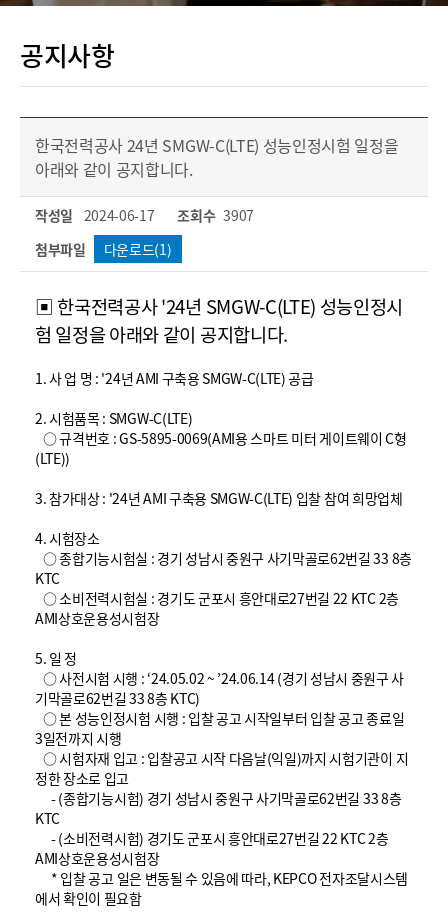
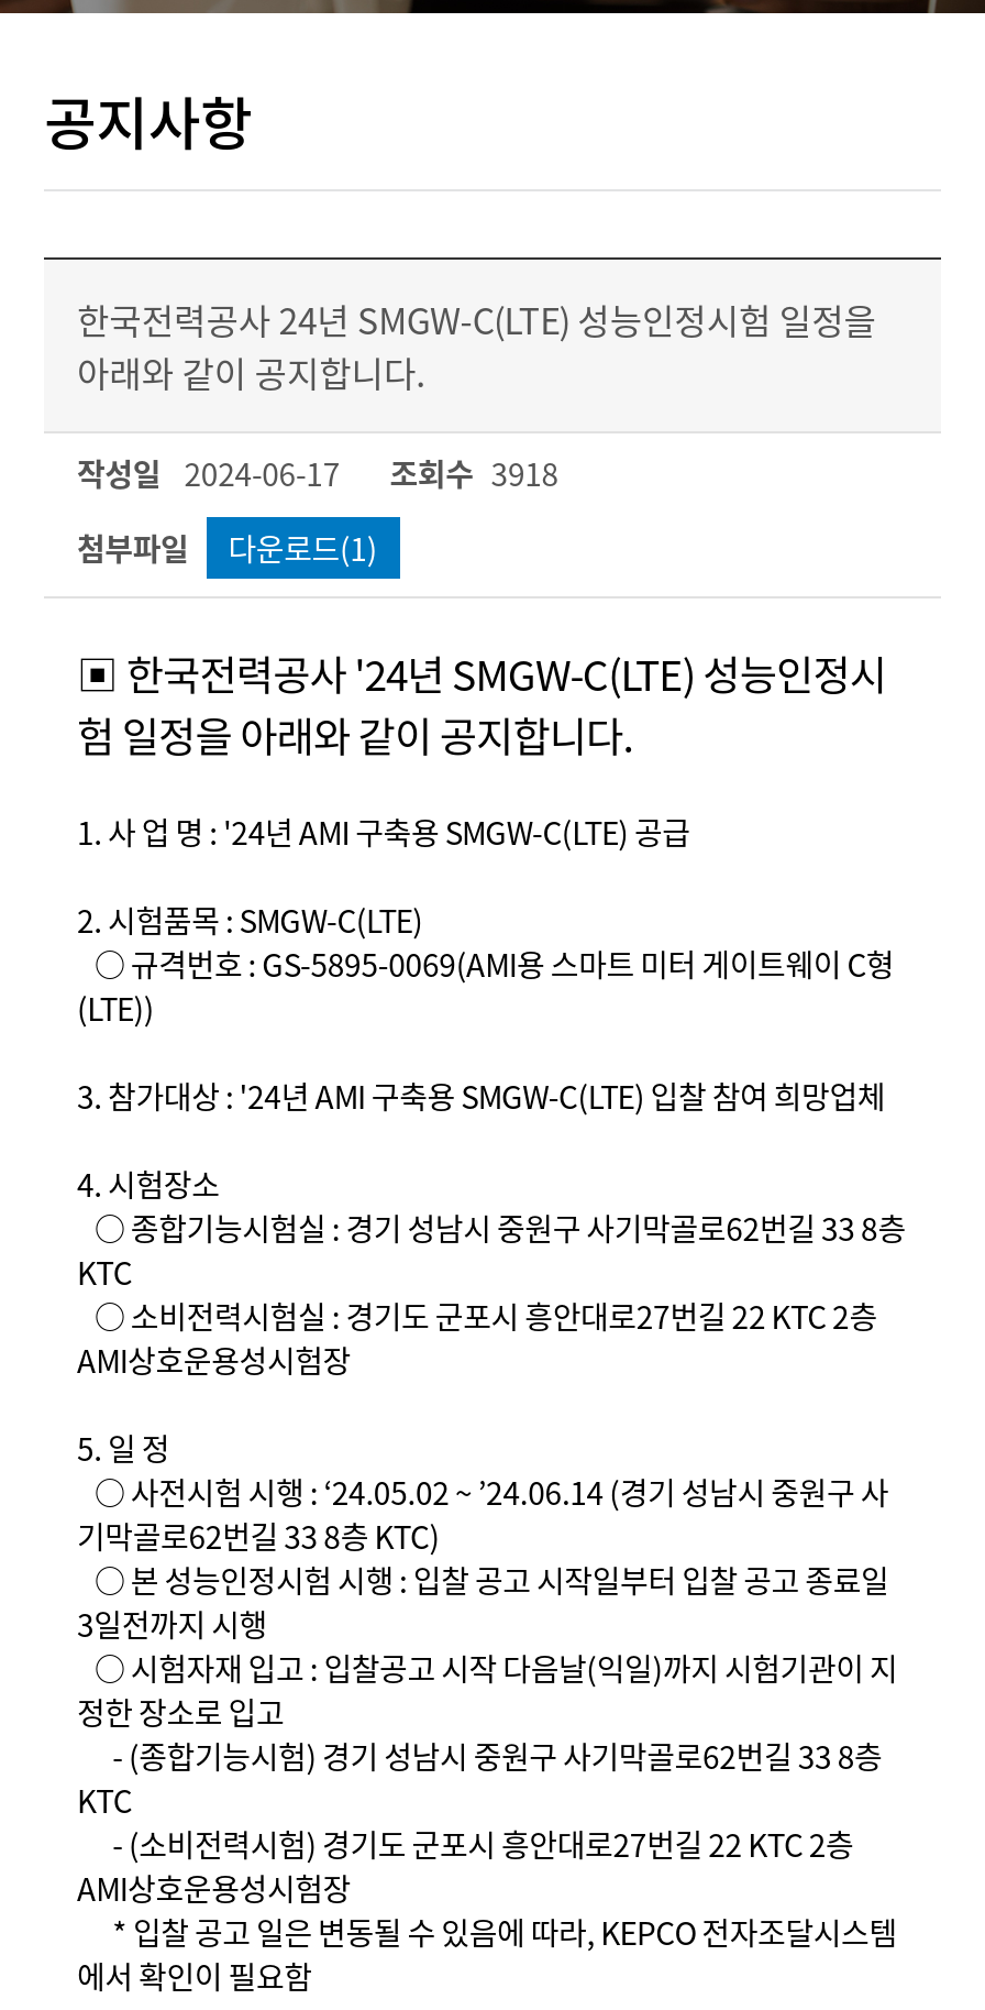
- 작성일 2024-06-17 조회수 3907
+ 작성일 2024-06-17 조회수 3918
